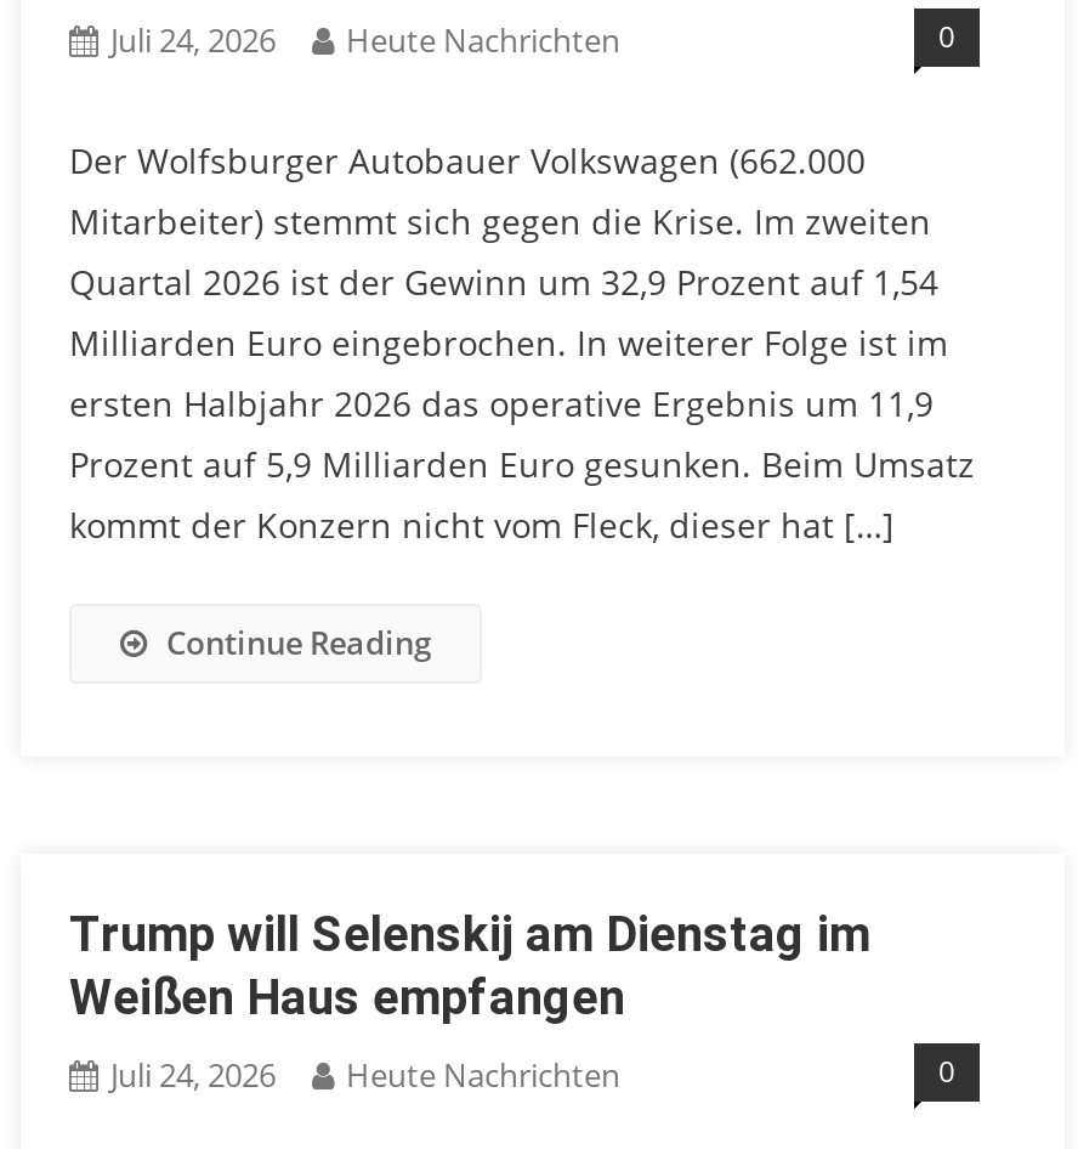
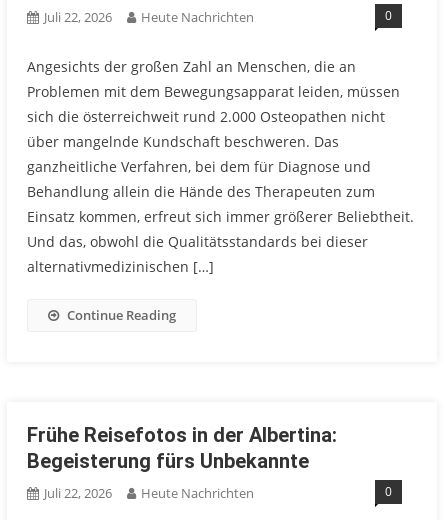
- Juli 24, 2026 Heute Nachrichten
+ Juli 22, 2026 Heute Nachrichten

- Der Wolfsburger Autobauer Volkswagen (662.000
- Mitarbeiter) stemmt sich gegen die Krise. Im zweiten
- Quartal 2026 ist der Gewinn um 32,9 Prozent auf 1,54
- Milliarden Euro eingebrochen. In weiterer Folge ist im
- ersten Halbjahr 2026 das operative Ergebnis um 11,9
- Prozent auf 5,9 Milliarden Euro gesunken. Beim Umsatz
- kommt der Konzern nicht vom Fleck, dieser hat […]
+ Angesichts der großen Zahl an Menschen, die an
+ Problemen mit dem Bewegungsapparat leiden, müssen
+ sich die österreichweit rund 2.000 Osteopathen nicht
+ über mangelnde Kundschaft beschweren. Das
+ ganzheitliche Verfahren, bei dem für Diagnose und
+ Behandlung allein die Hände des Therapeuten zum
+ Einsatz kommen, erfreut sich immer größerer Beliebtheit.
+ Und das, obwohl die Qualitätsstandards bei dieser
+ alternativmedizinischen […]

- Trump will Selenskij am Dienstag im
- Weißen Haus empfangen
+ Frühe Reisefotos in der Albertina:
+ Begeisterung fürs Unbekannte

- Juli 24, 2026 Heute Nachrichten
+ Juli 22, 2026 Heute Nachrichten
